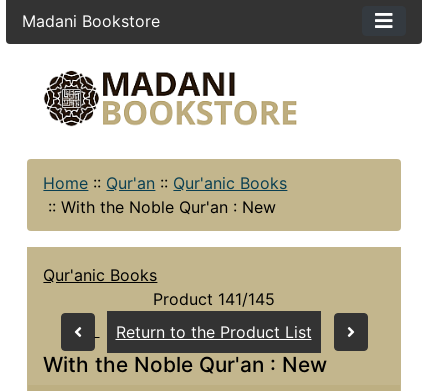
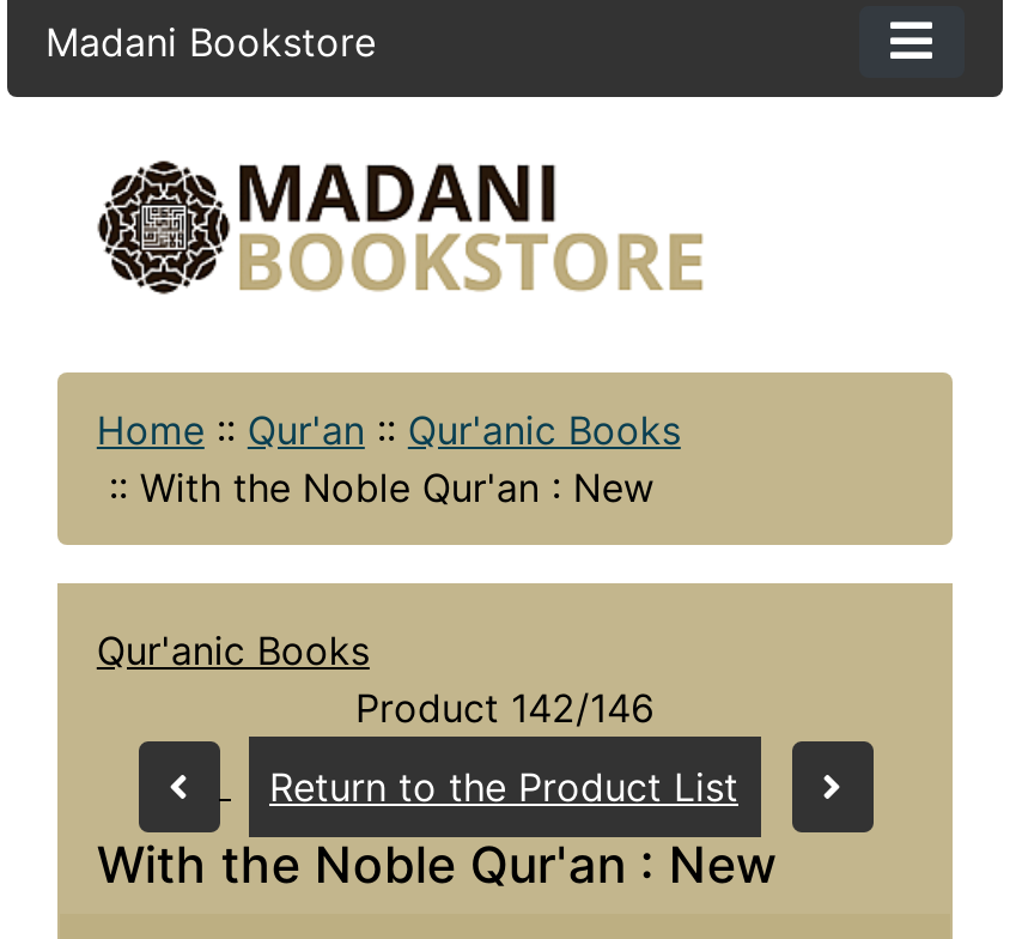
- Product 141/145
+ Product 142/146
